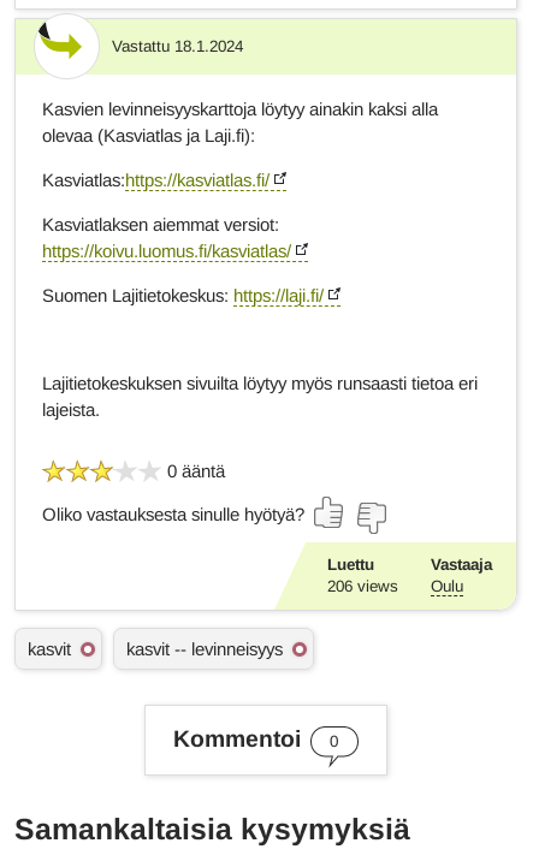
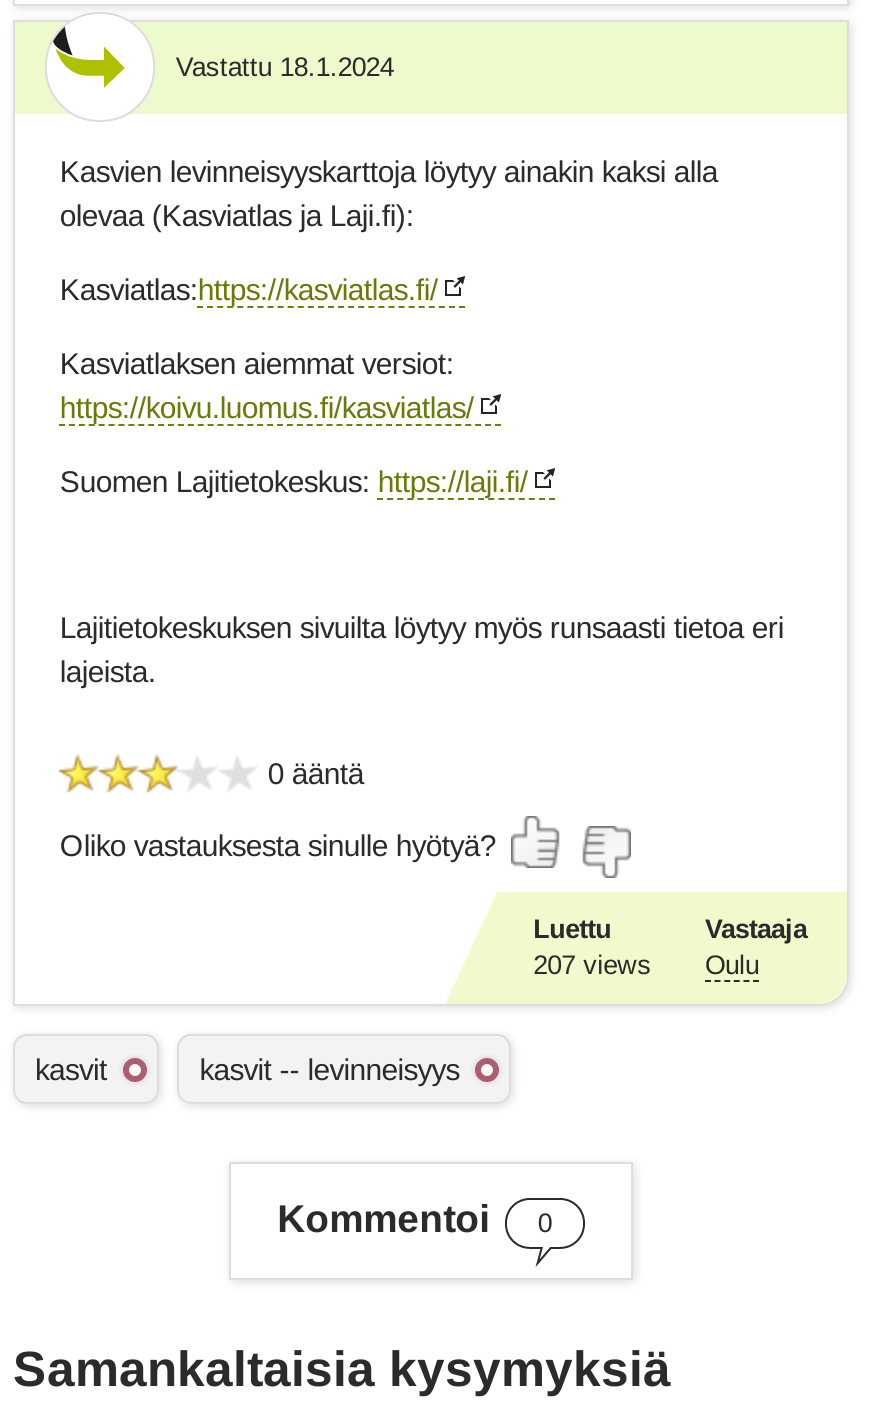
- 206 views Oulu
+ 207 views Oulu
